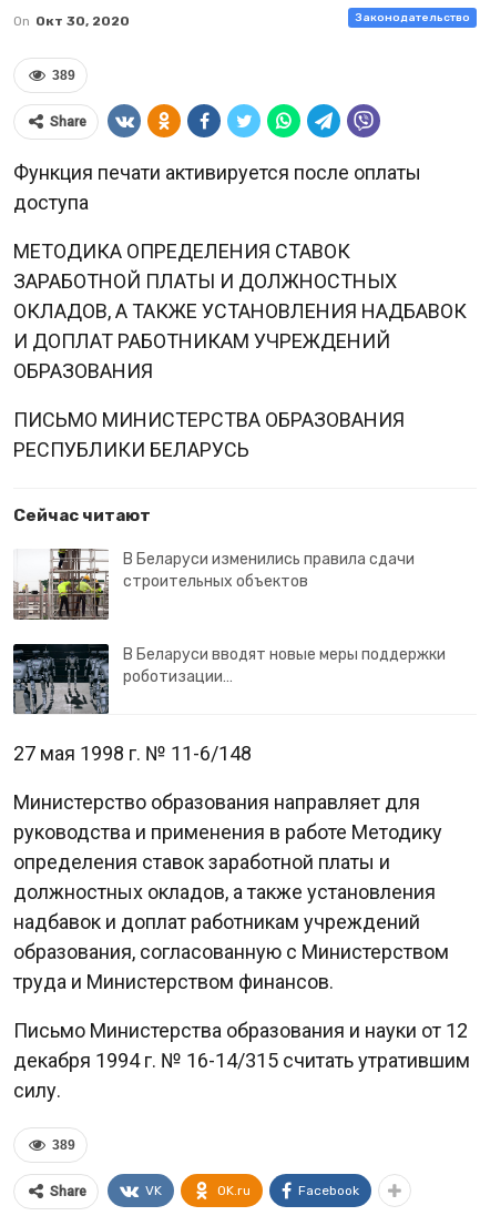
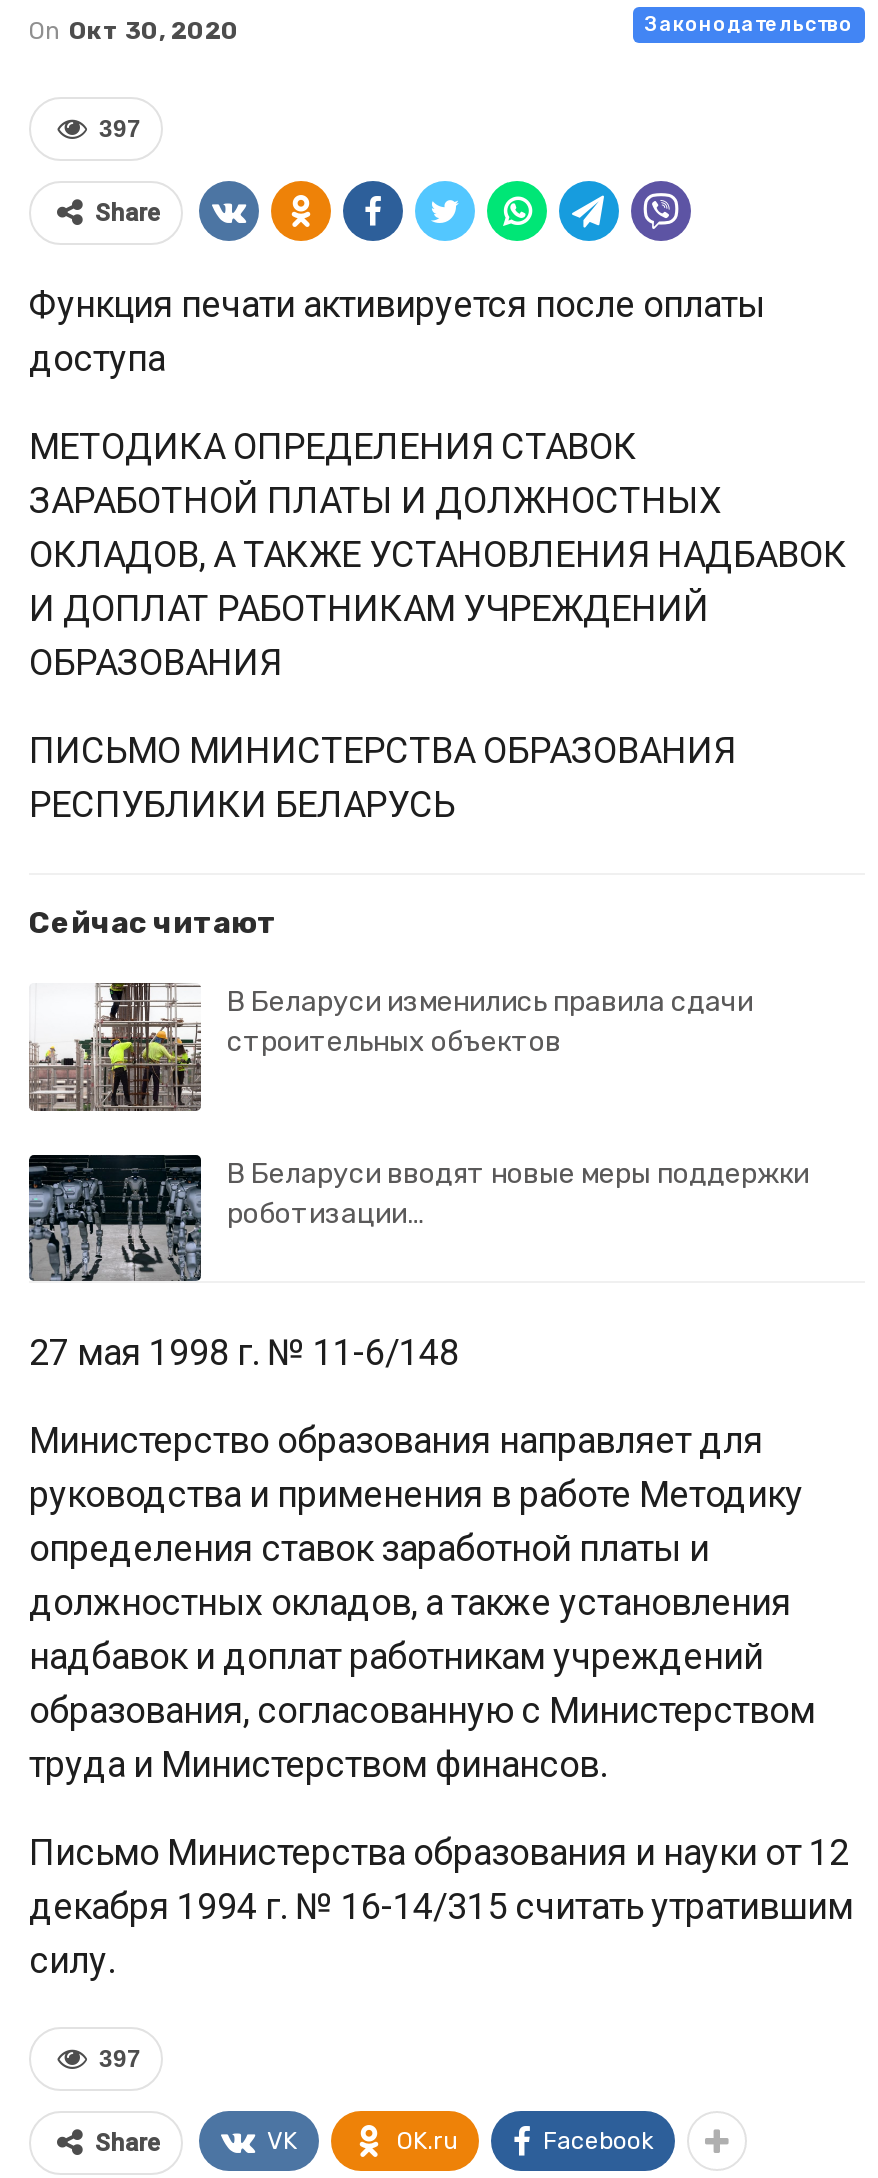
- 389
+ 397

- 389
+ 397
